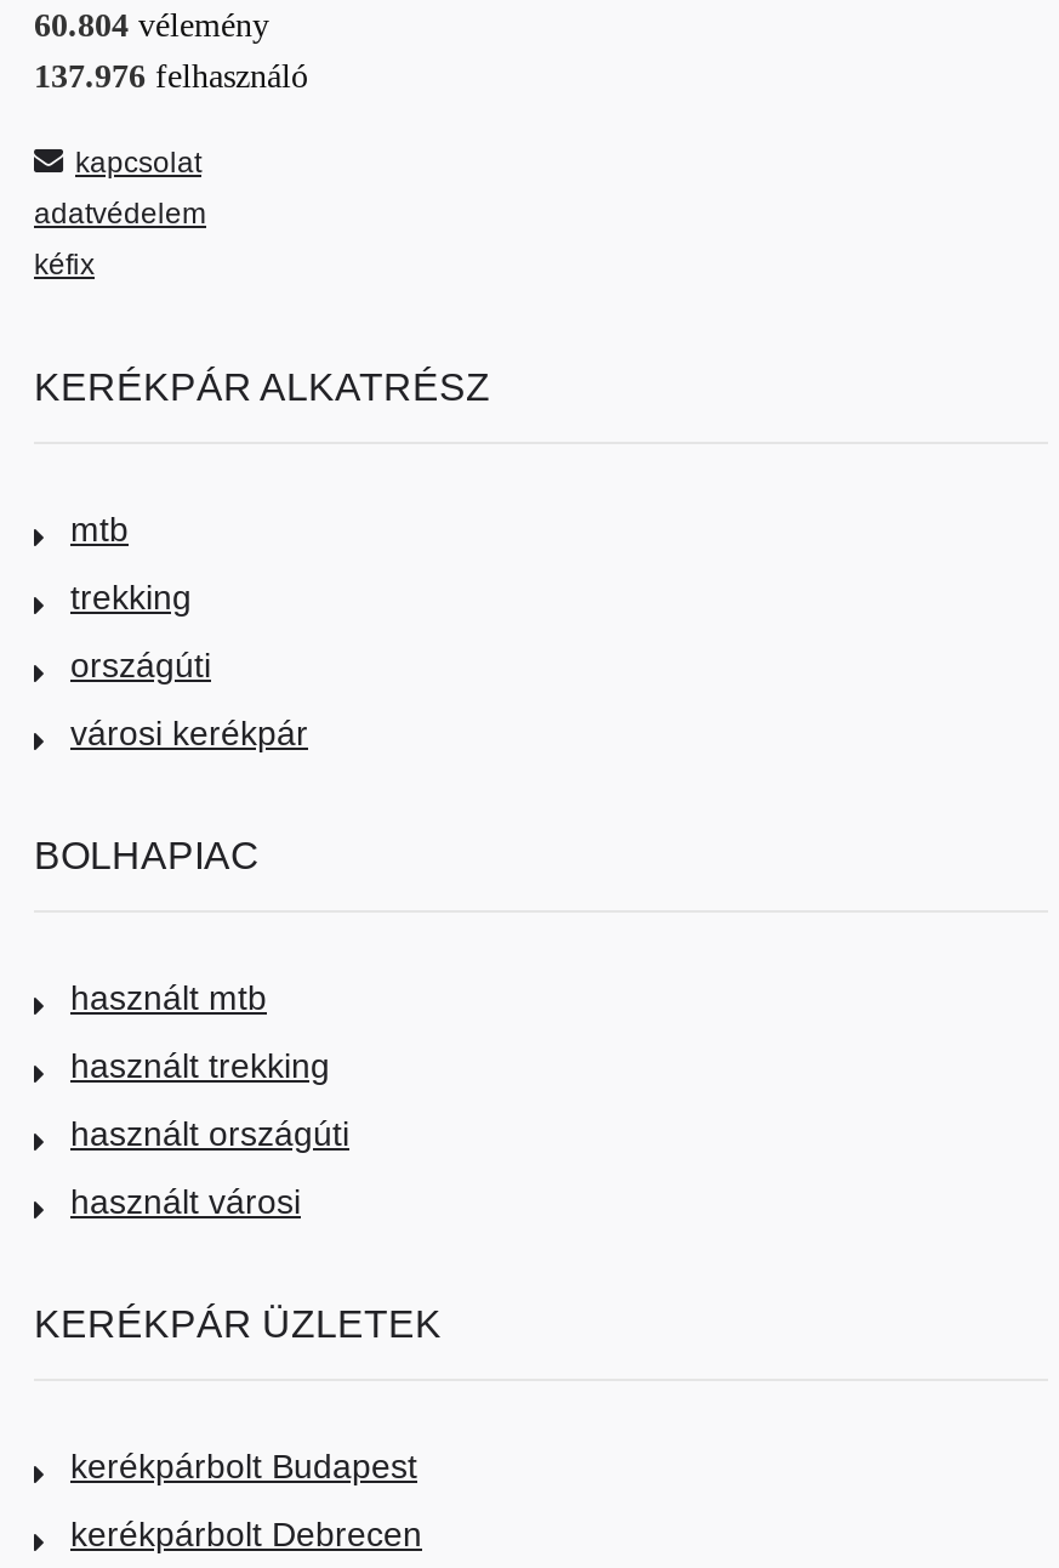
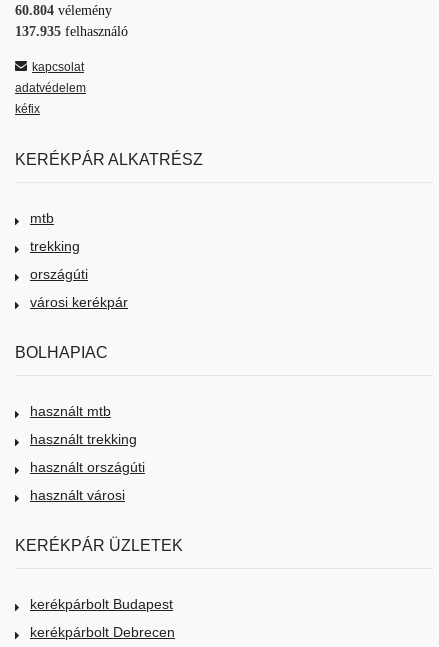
- 137.976 felhasználó
+ 137.935 felhasználó
